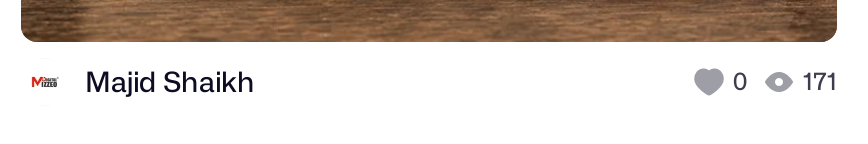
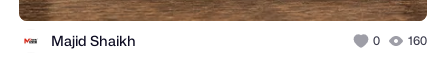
- 0 171
+ 0 160
